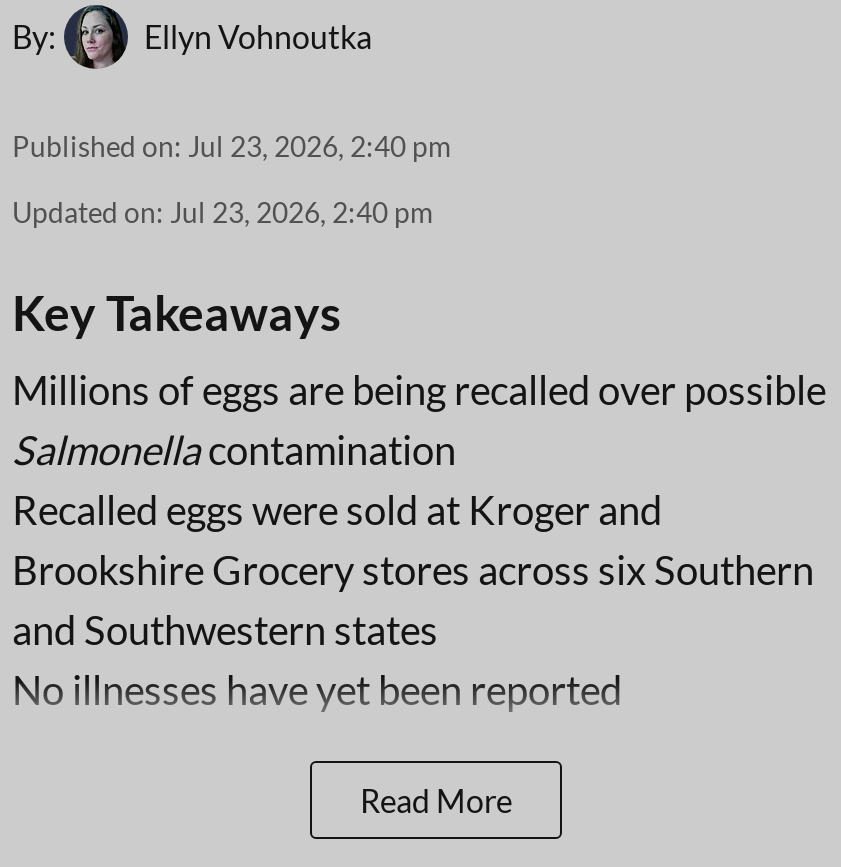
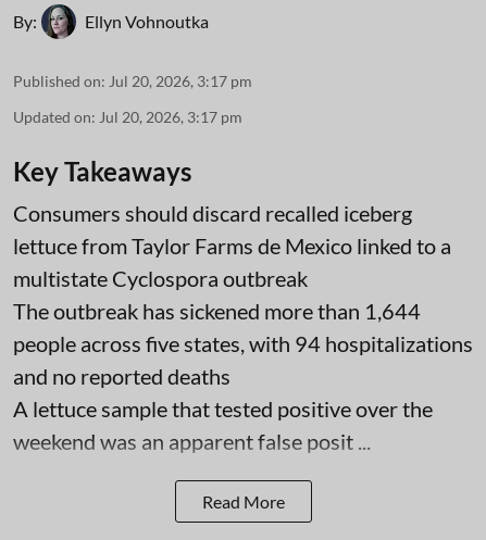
- Published on: Jul 23, 2026, 2:40 pm
+ Published on: Jul 20, 2026, 3:17 pm

- Updated on: Jul 23, 2026, 2:40 pm
+ Updated on: Jul 20, 2026, 3:17 pm

- Millions of eggs are being recalled over possible
- Salmonellacontamination
- Recalled eggs were sold at Kroger and
- Brookshire Grocery stores across six Southern
- and Southwestern states
- No illnesses have yet been reported
+ Consumers should discard recalled iceberg
+ lettuce from Taylor Farms de Mexico linked to a
+ multistate Cyclospora outbreak
+ The outbreak has sickened more than 1,644
+ people across five states, with 94 hospitalizations
+ and no reported deaths
+ A lettuce sample that tested positive over the
+ weekend was an apparent false posit ...
